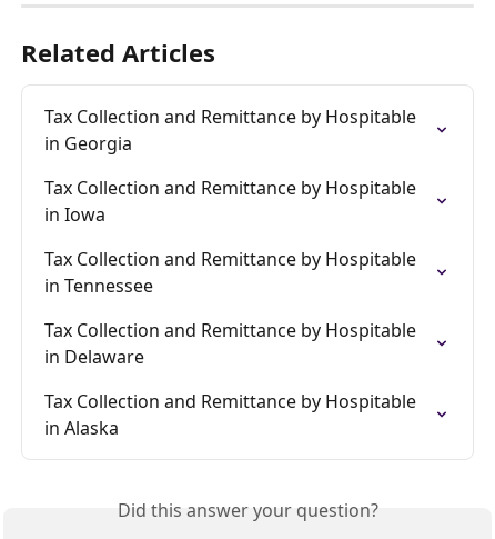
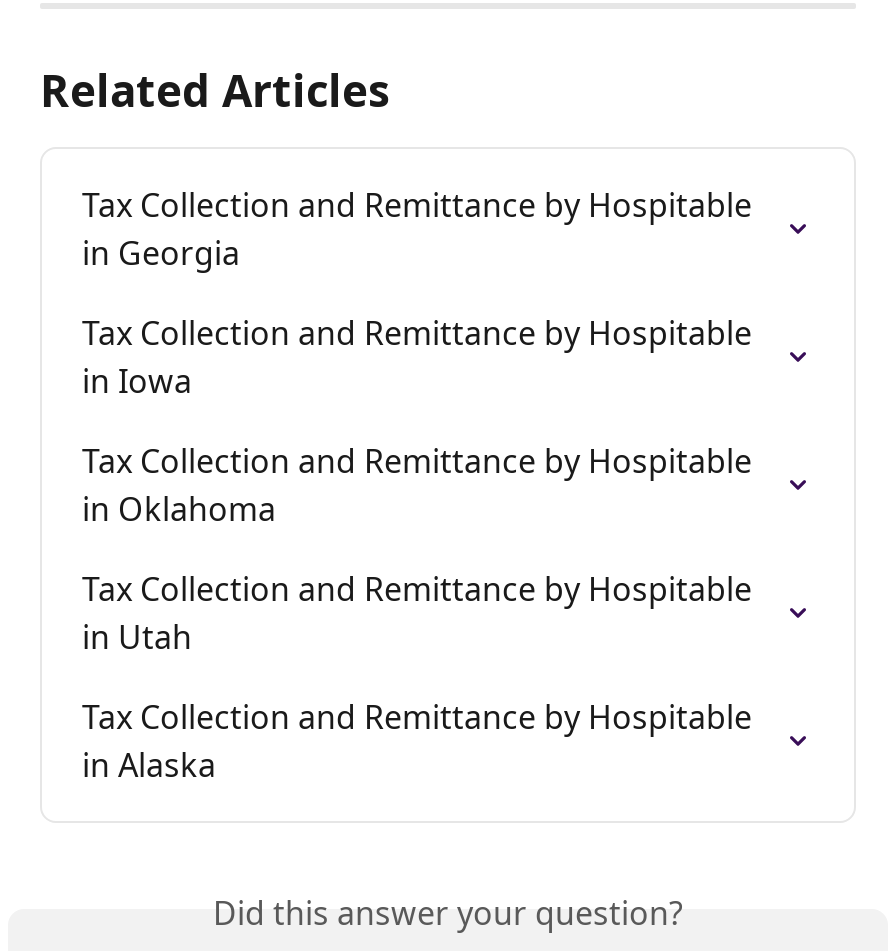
- in Tennessee
+ in Oklahoma

- in Delaware
+ in Utah
